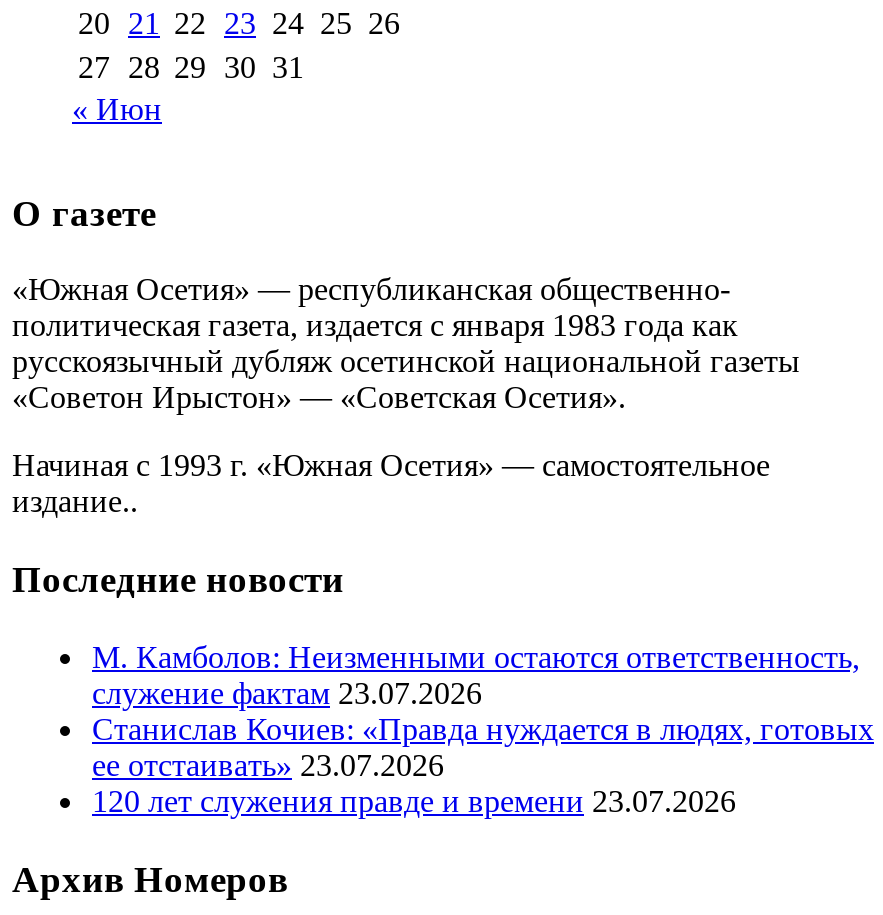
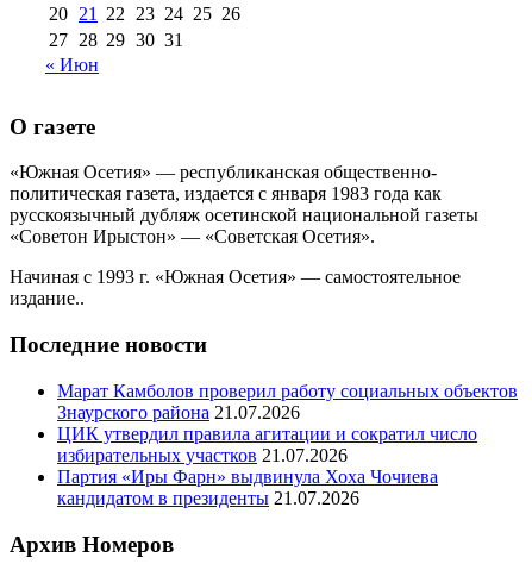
- М. Камболов: Неизменными остаются ответственность,
- служение фактам 23.07.2026
- Станислав Кочиев: «Правда нуждается в людях, готовых
- ее отстаивать» 23.07.2026
- 120 лет служения правде и времени 23.07.2026
+ Марат Камболов проверил работу социальных объектов
+ Знаурского района 21.07.2026
+ ЦИК утвердил правила агитации и сократил число
+ избирательных участков 21.07.2026
+ Партия «Иры Фарн» выдвинула Хоха Чочиева
+ кандидатом в президенты 21.07.2026
